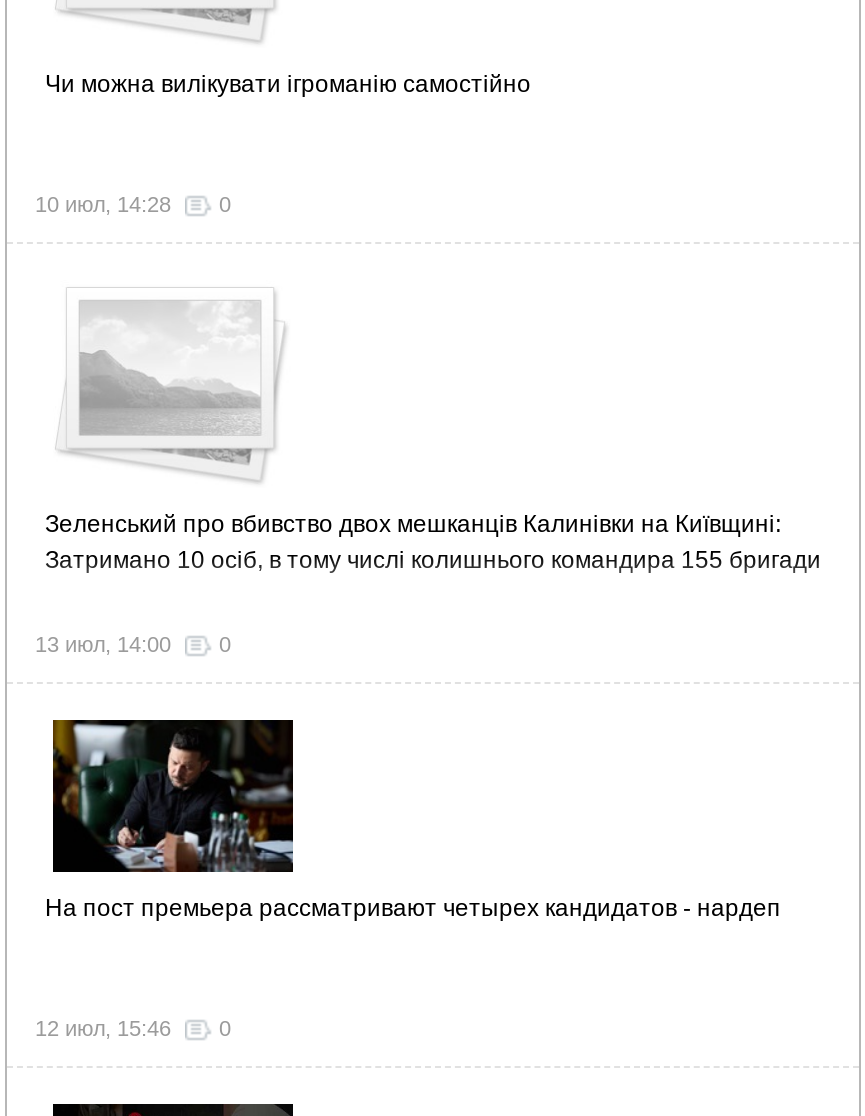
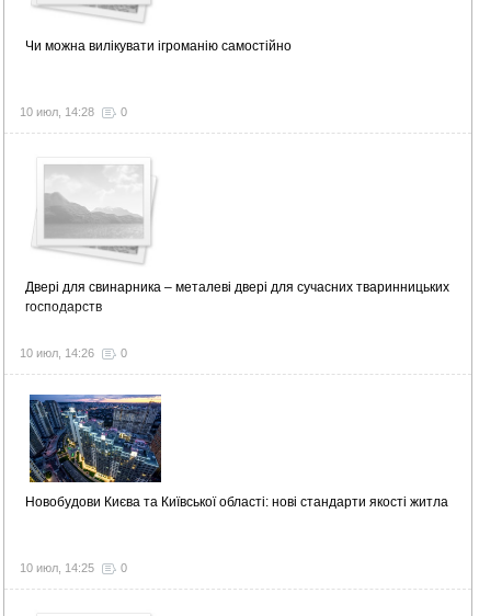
- Зеленський про вбивство двох мешканців Калинівки на Київщині:
- Затримано 10 осіб, в тому числі колишнього командира 155 бригади
+ Двері для свинарника – металеві двері для сучасних тваринницьких
+ господарств

- 13 июл, 14:00 0
+ 10 июл, 14:26 0

- [image]
- На пост премьера рассматривают четырех кандидатов - нардеп
+ [image]
+ Новобудови Києва та Київської області: нові стандарти якості житла

- 12 июл, 15:46 0
+ 10 июл, 14:25 0
